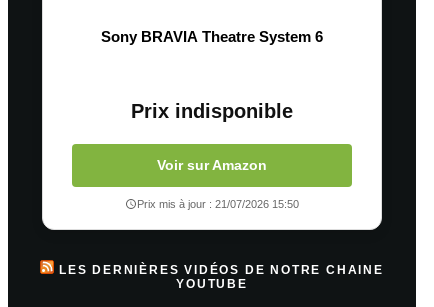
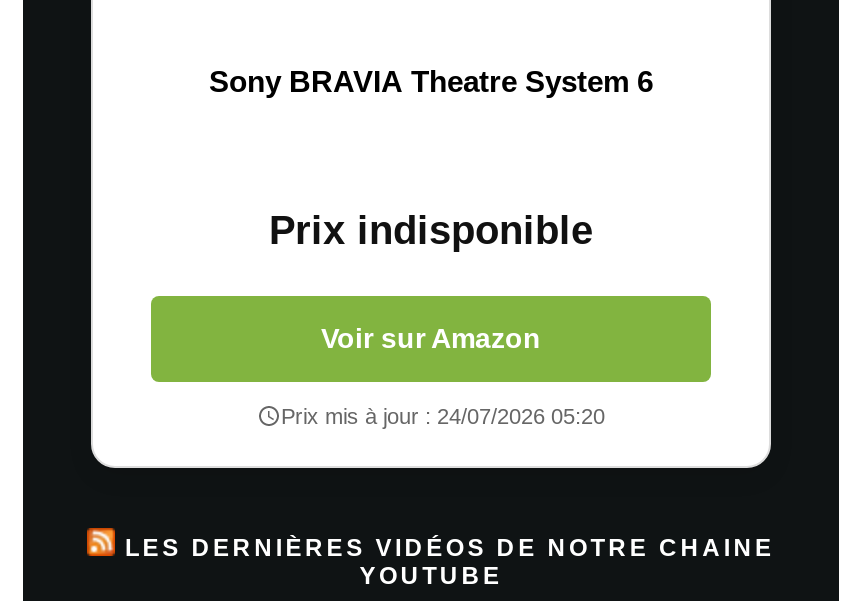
- Prix mis à jour : 21/07/2026 15:50
+ Prix mis à jour : 24/07/2026 05:20
